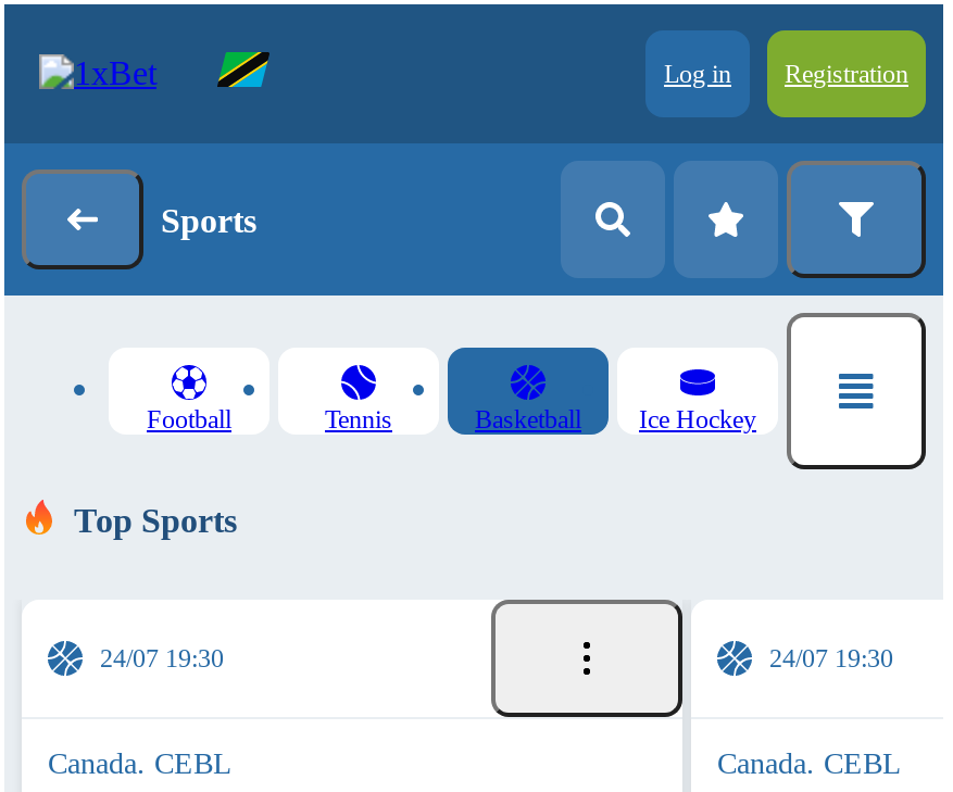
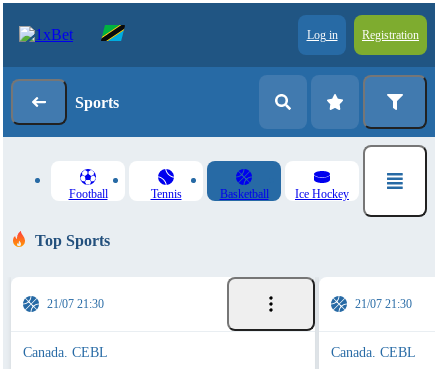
- 24/07 19:30
+ 21/07 21:30

- 24/07 19:30
+ 21/07 21:30
